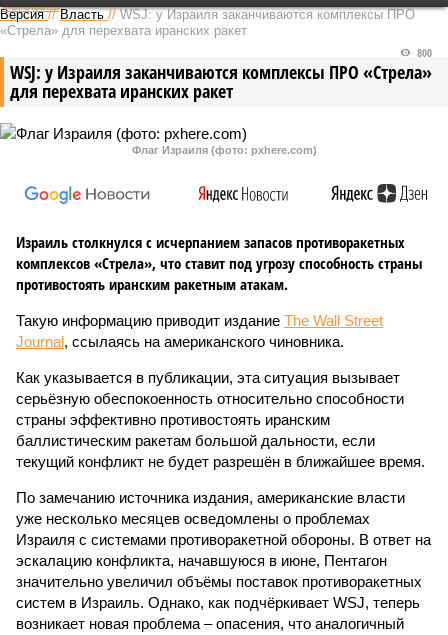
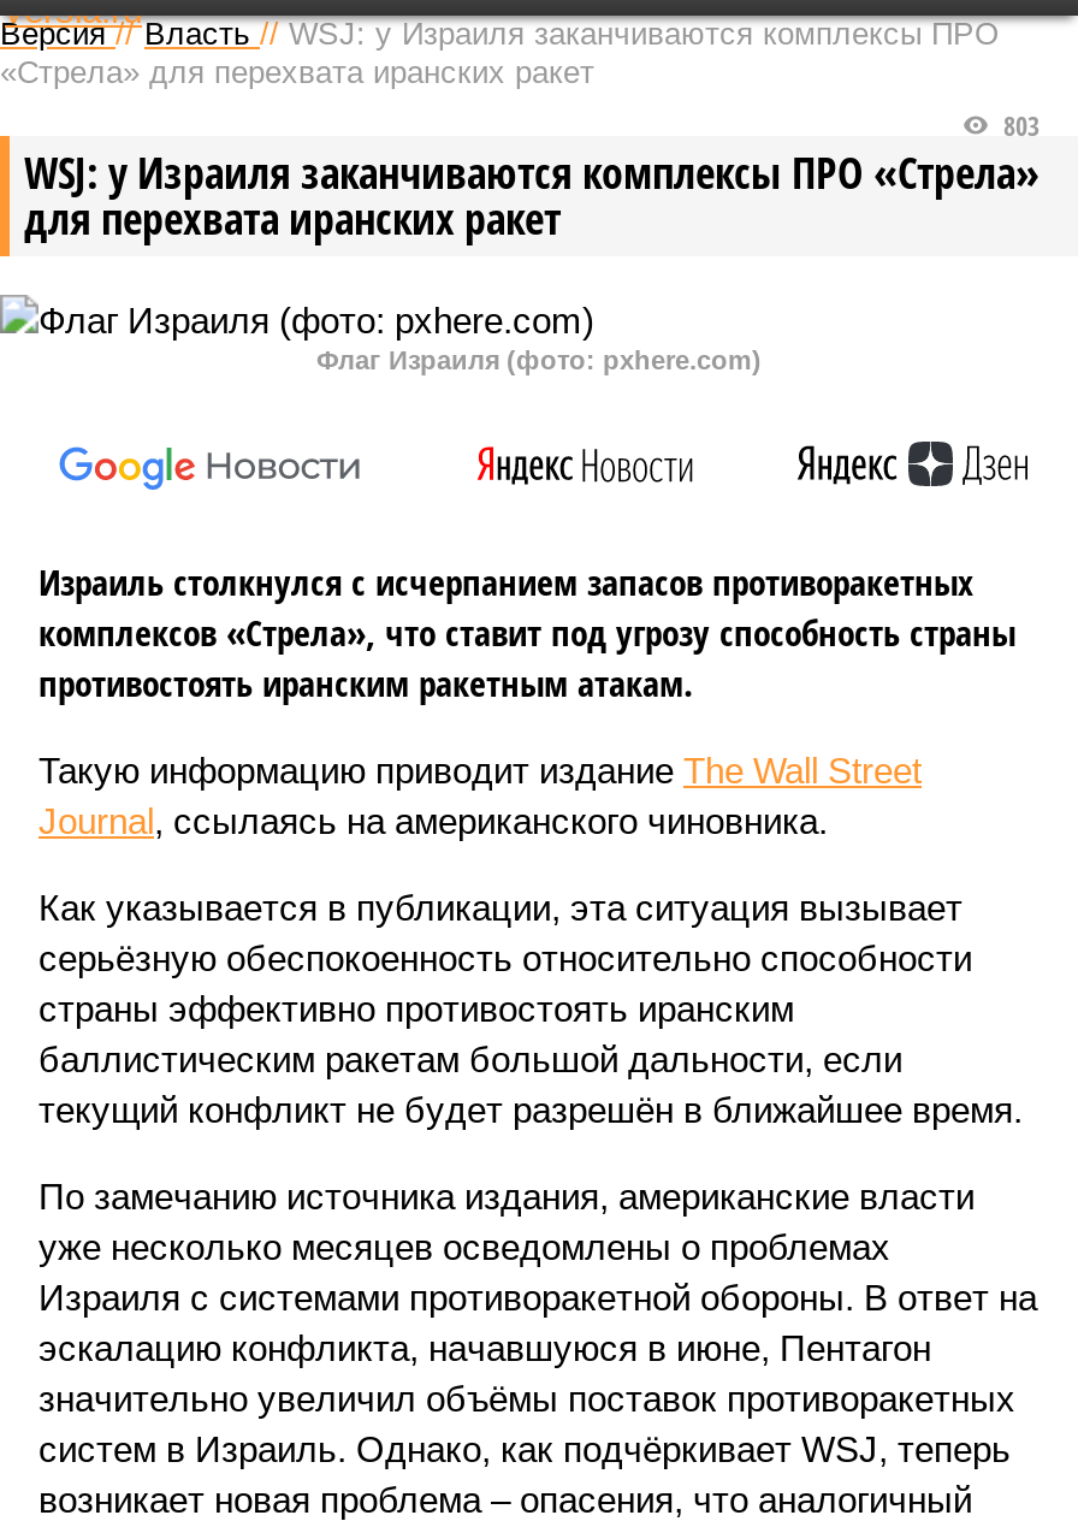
- 800
+ 803
